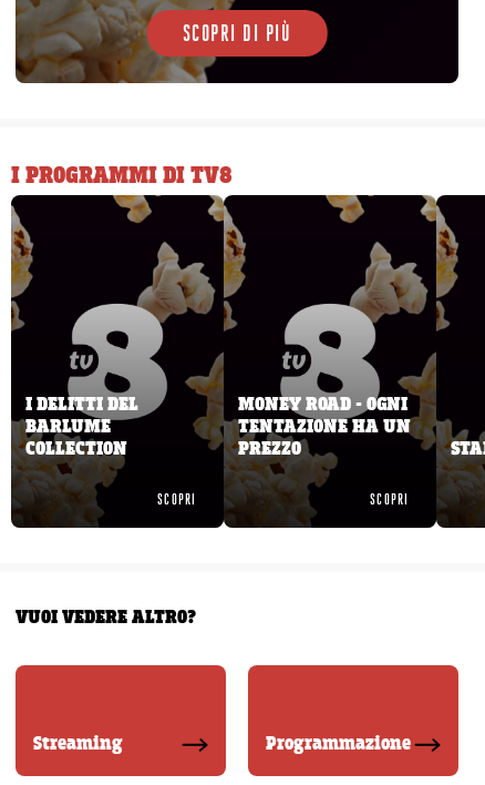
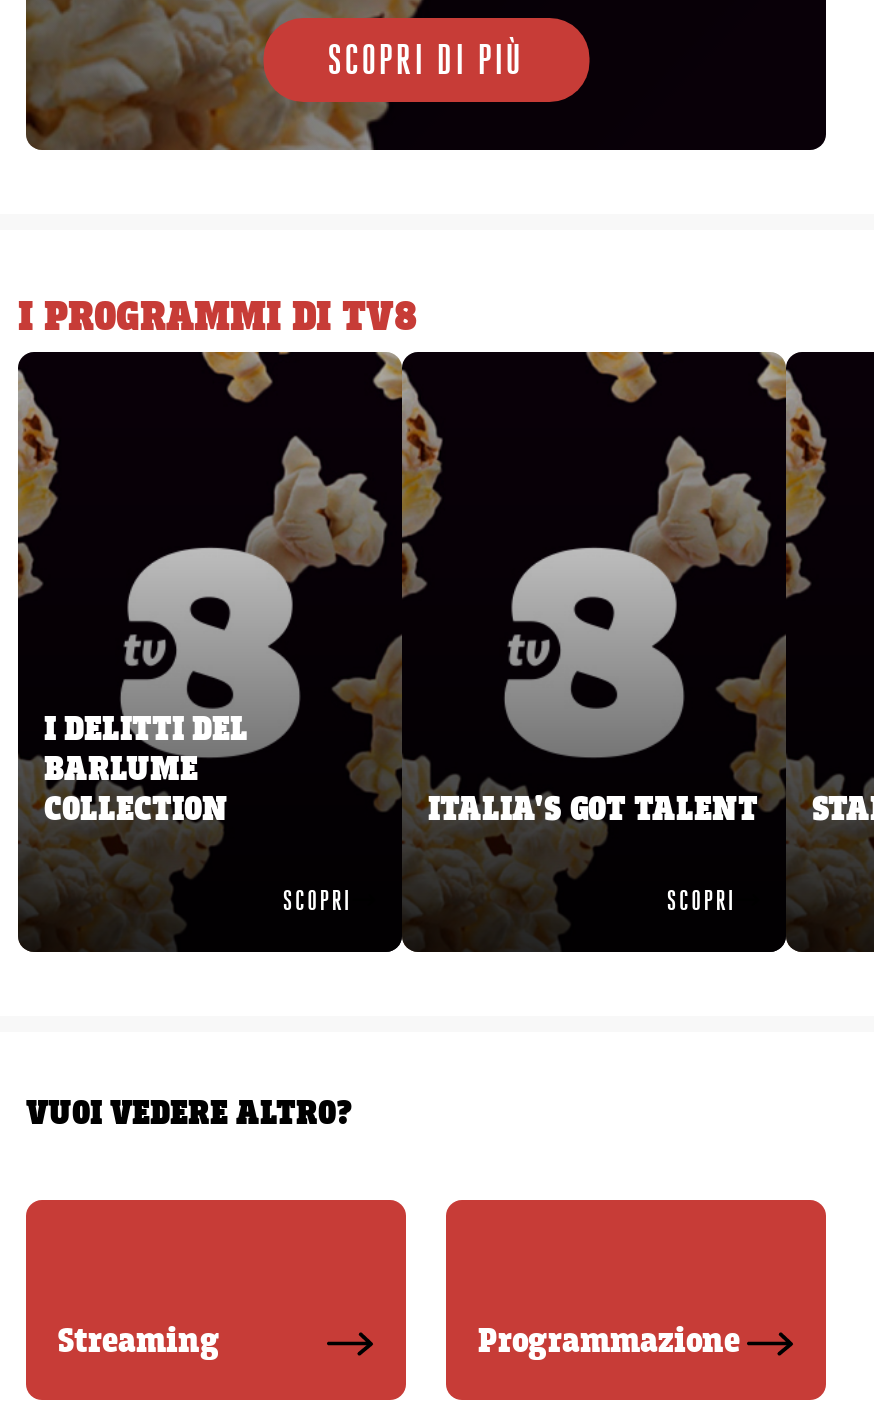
- MONEY ROAD - OGNI
- TENTAZIONE HA UN
- PREZZO
+ ITALIA'S GOT TALENT
